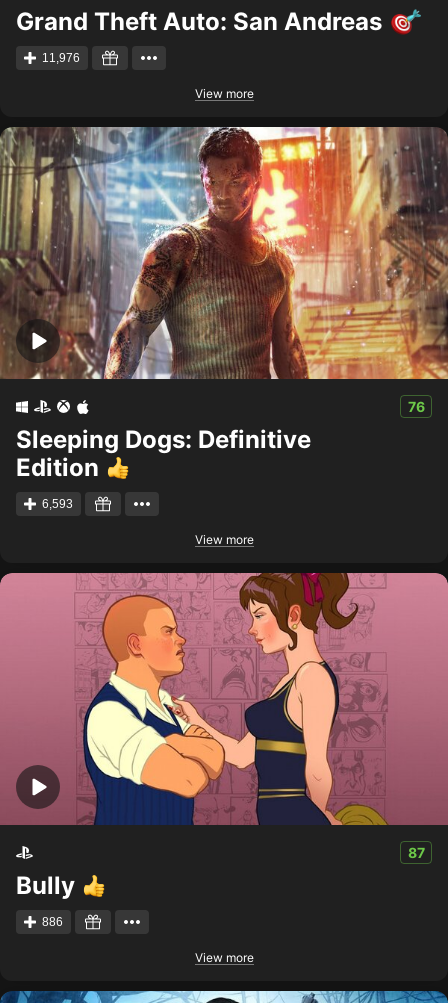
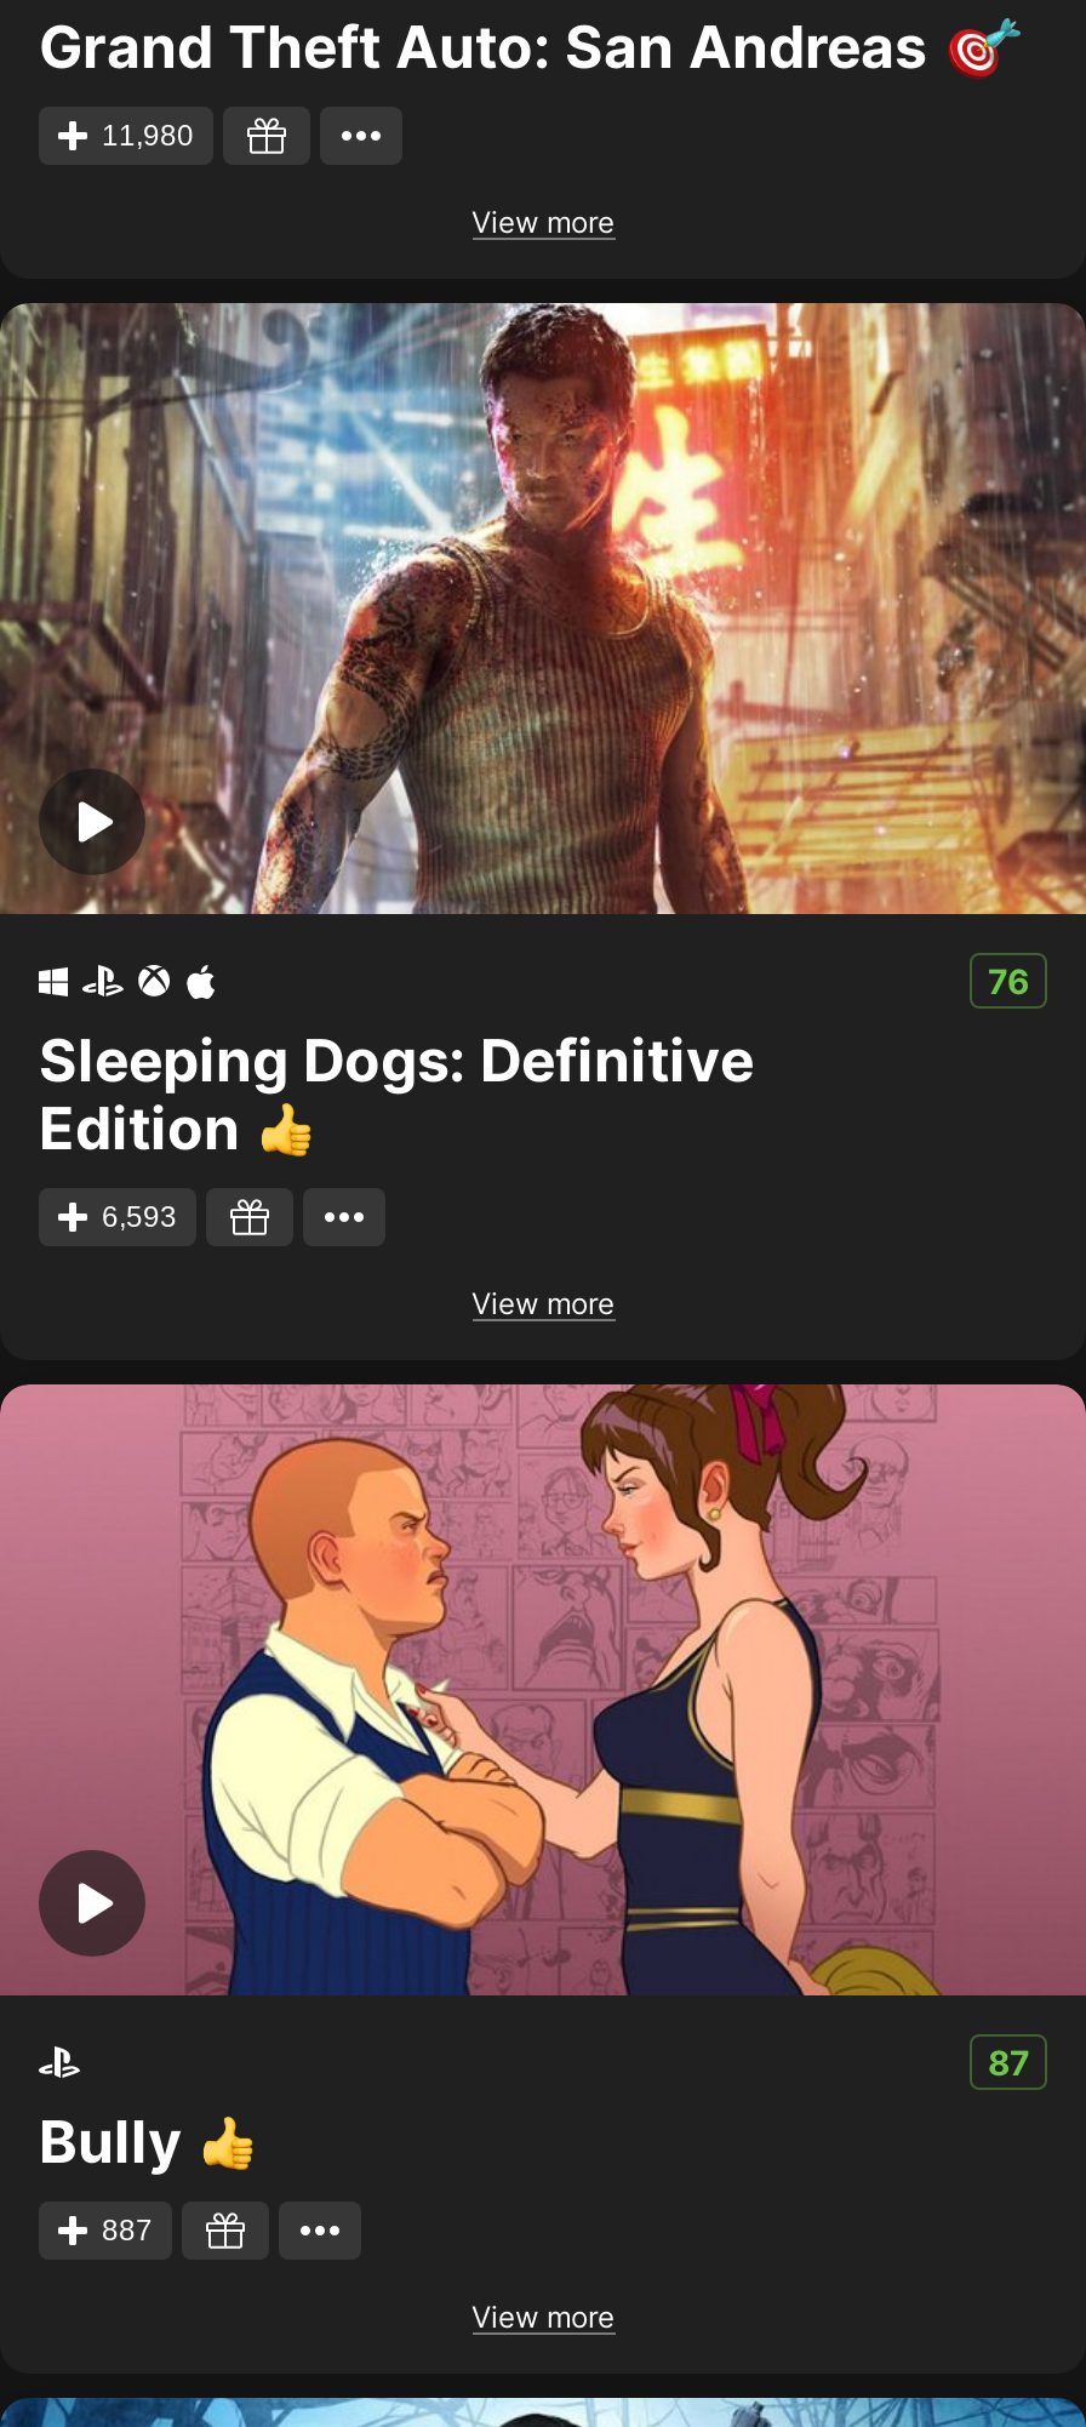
- 11,976
+ 11,980

- 886
+ 887
